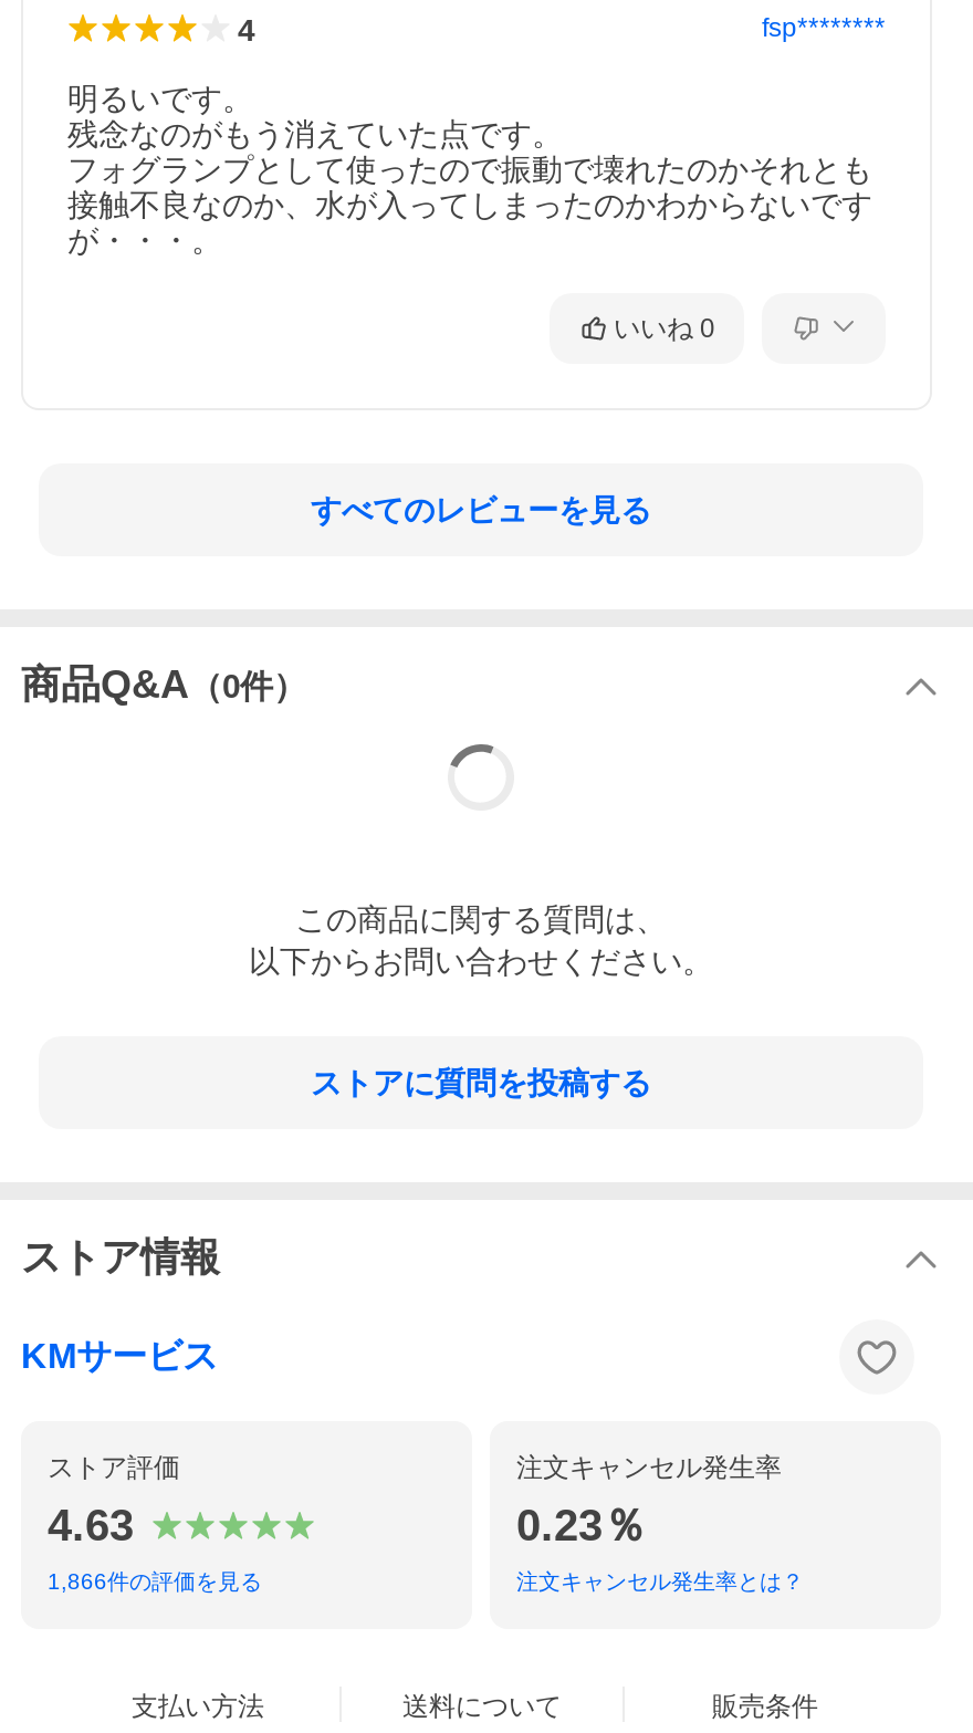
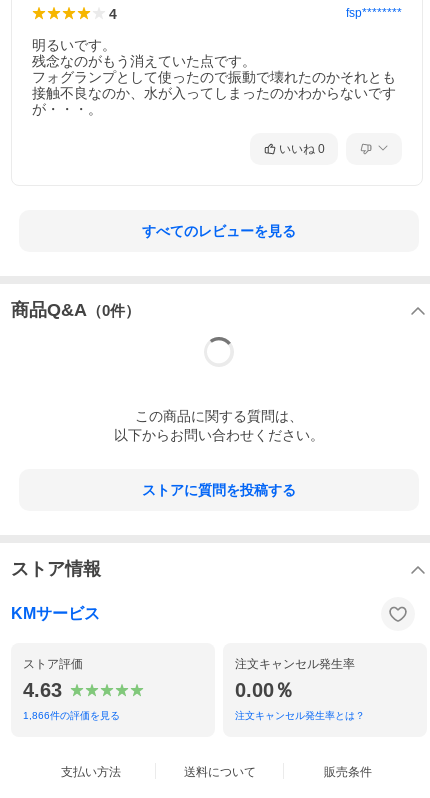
- 0.23％
+ 0.00％
